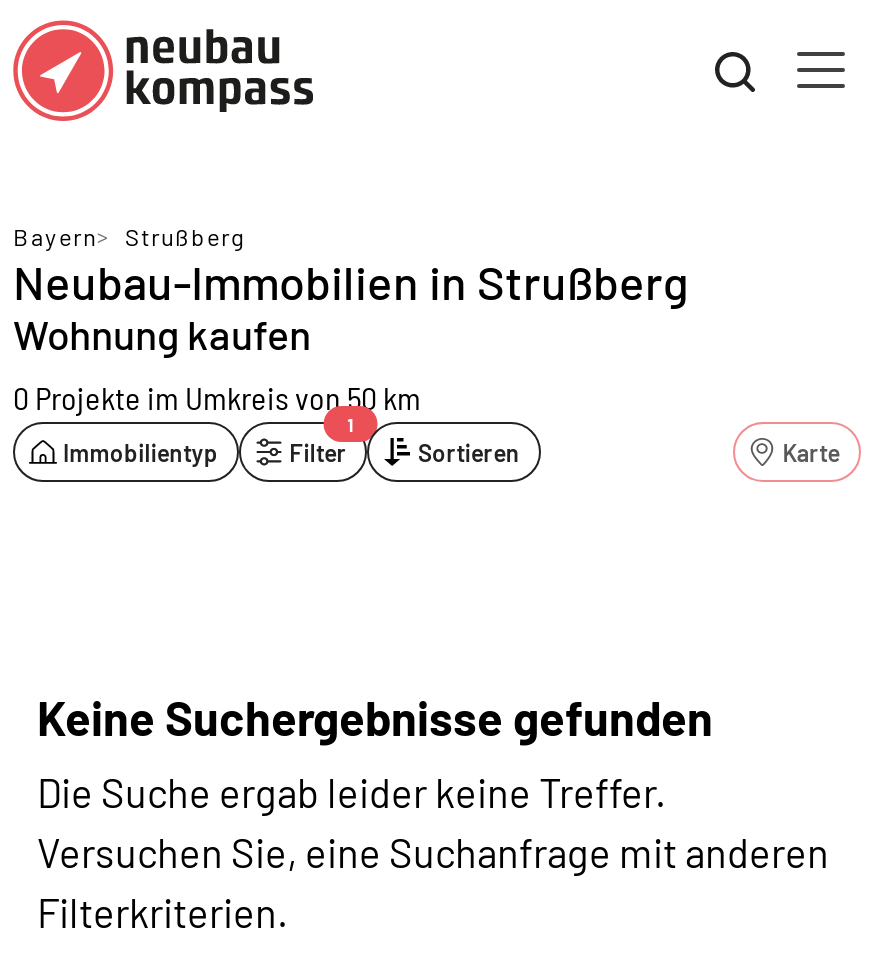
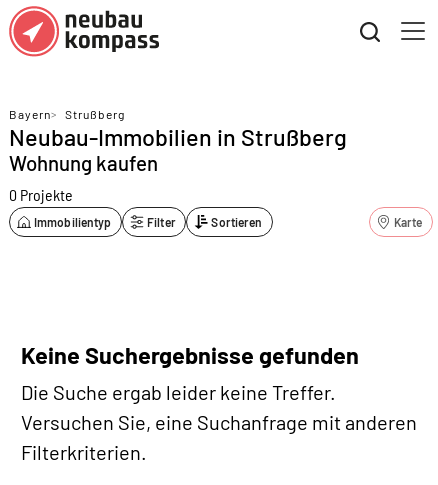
- 0 Projekte im Umkreis von 50 km
+ 0 Projekte

- 1
